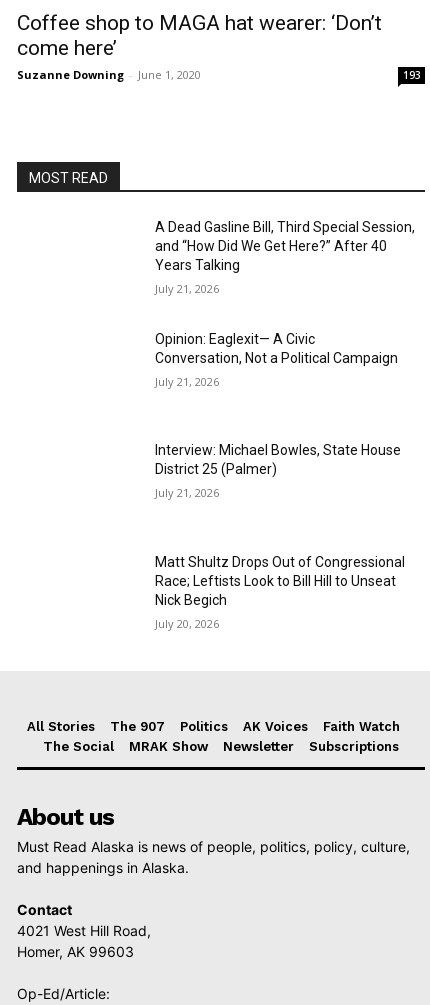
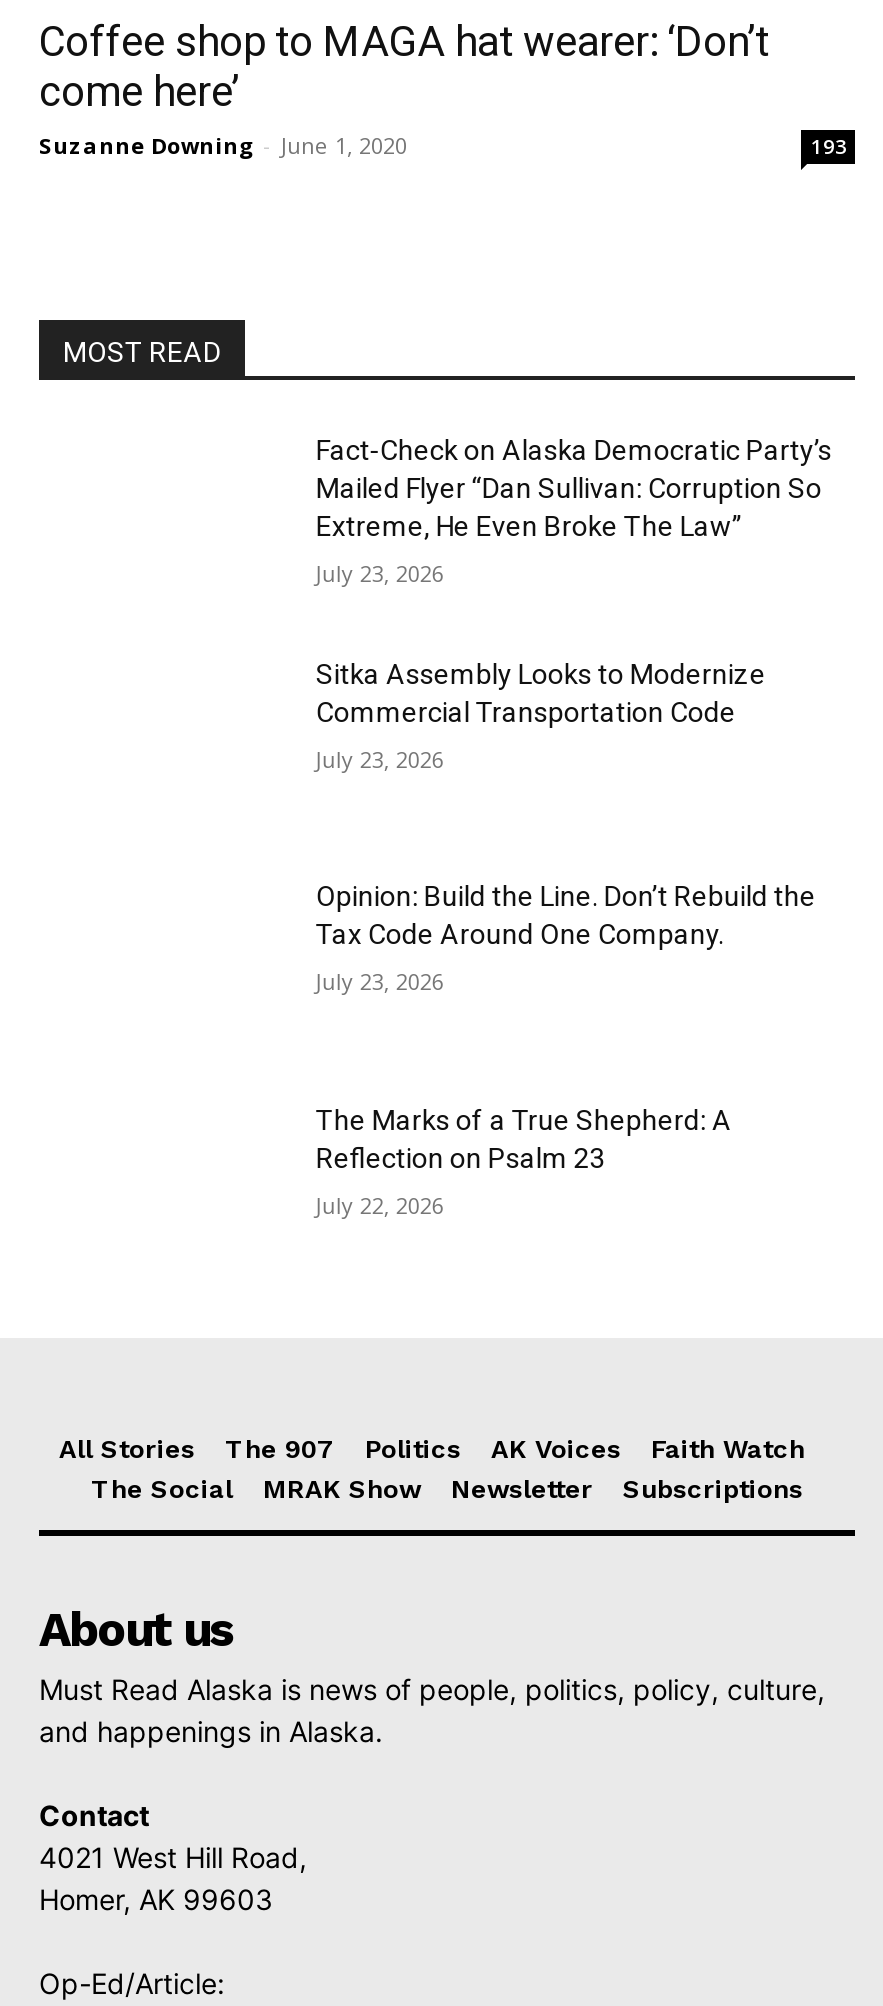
- A Dead Gasline Bill, Third Special Session,
- and “How Did We Get Here?” After 40
- Years Talking
+ Fact-Check on Alaska Democratic Party’s
+ Mailed Flyer “Dan Sullivan: Corruption So
+ Extreme, He Even Broke The Law”

- July 21, 2026
+ July 23, 2026

- Opinion: Eaglexit— A Civic
- Conversation, Not a Political Campaign
+ Sitka Assembly Looks to Modernize
+ Commercial Transportation Code

- July 21, 2026
+ July 23, 2026

- Interview: Michael Bowles, State House
- District 25 (Palmer)
+ Opinion: Build the Line. Don’t Rebuild the
+ Tax Code Around One Company.

- July 21, 2026
+ July 23, 2026

- Matt Shultz Drops Out of Congressional
- Race; Leftists Look to Bill Hill to Unseat
- Nick Begich
+ The Marks of a True Shepherd: A
+ Reflection on Psalm 23

- July 20, 2026
+ July 22, 2026
